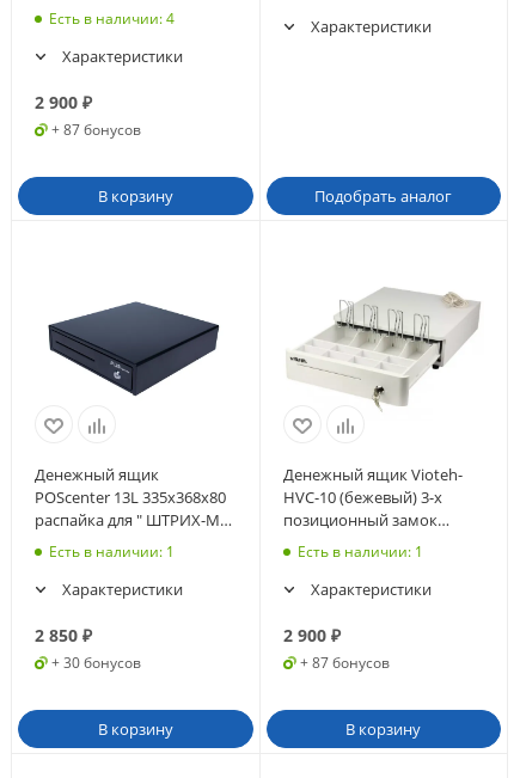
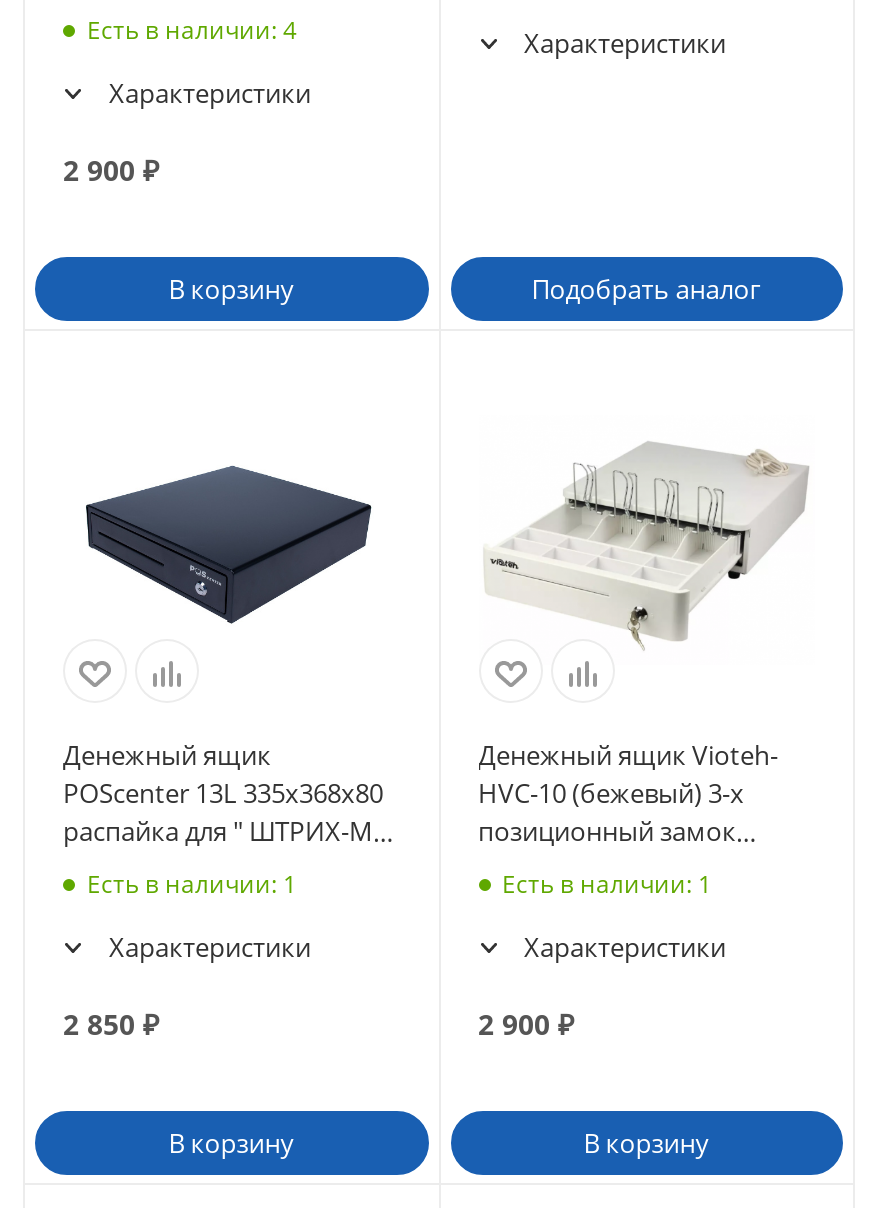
- + 87 бонусов

- + 30 бонусов

- + 87 бонусов
